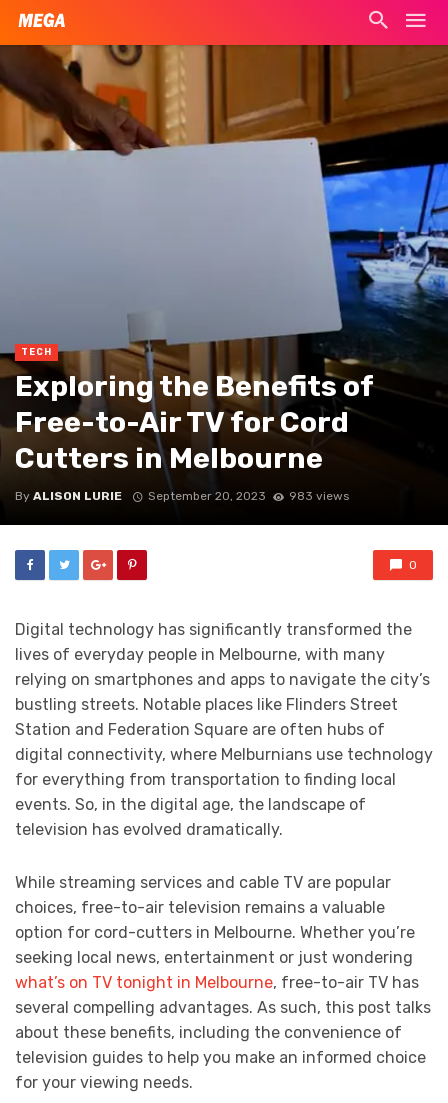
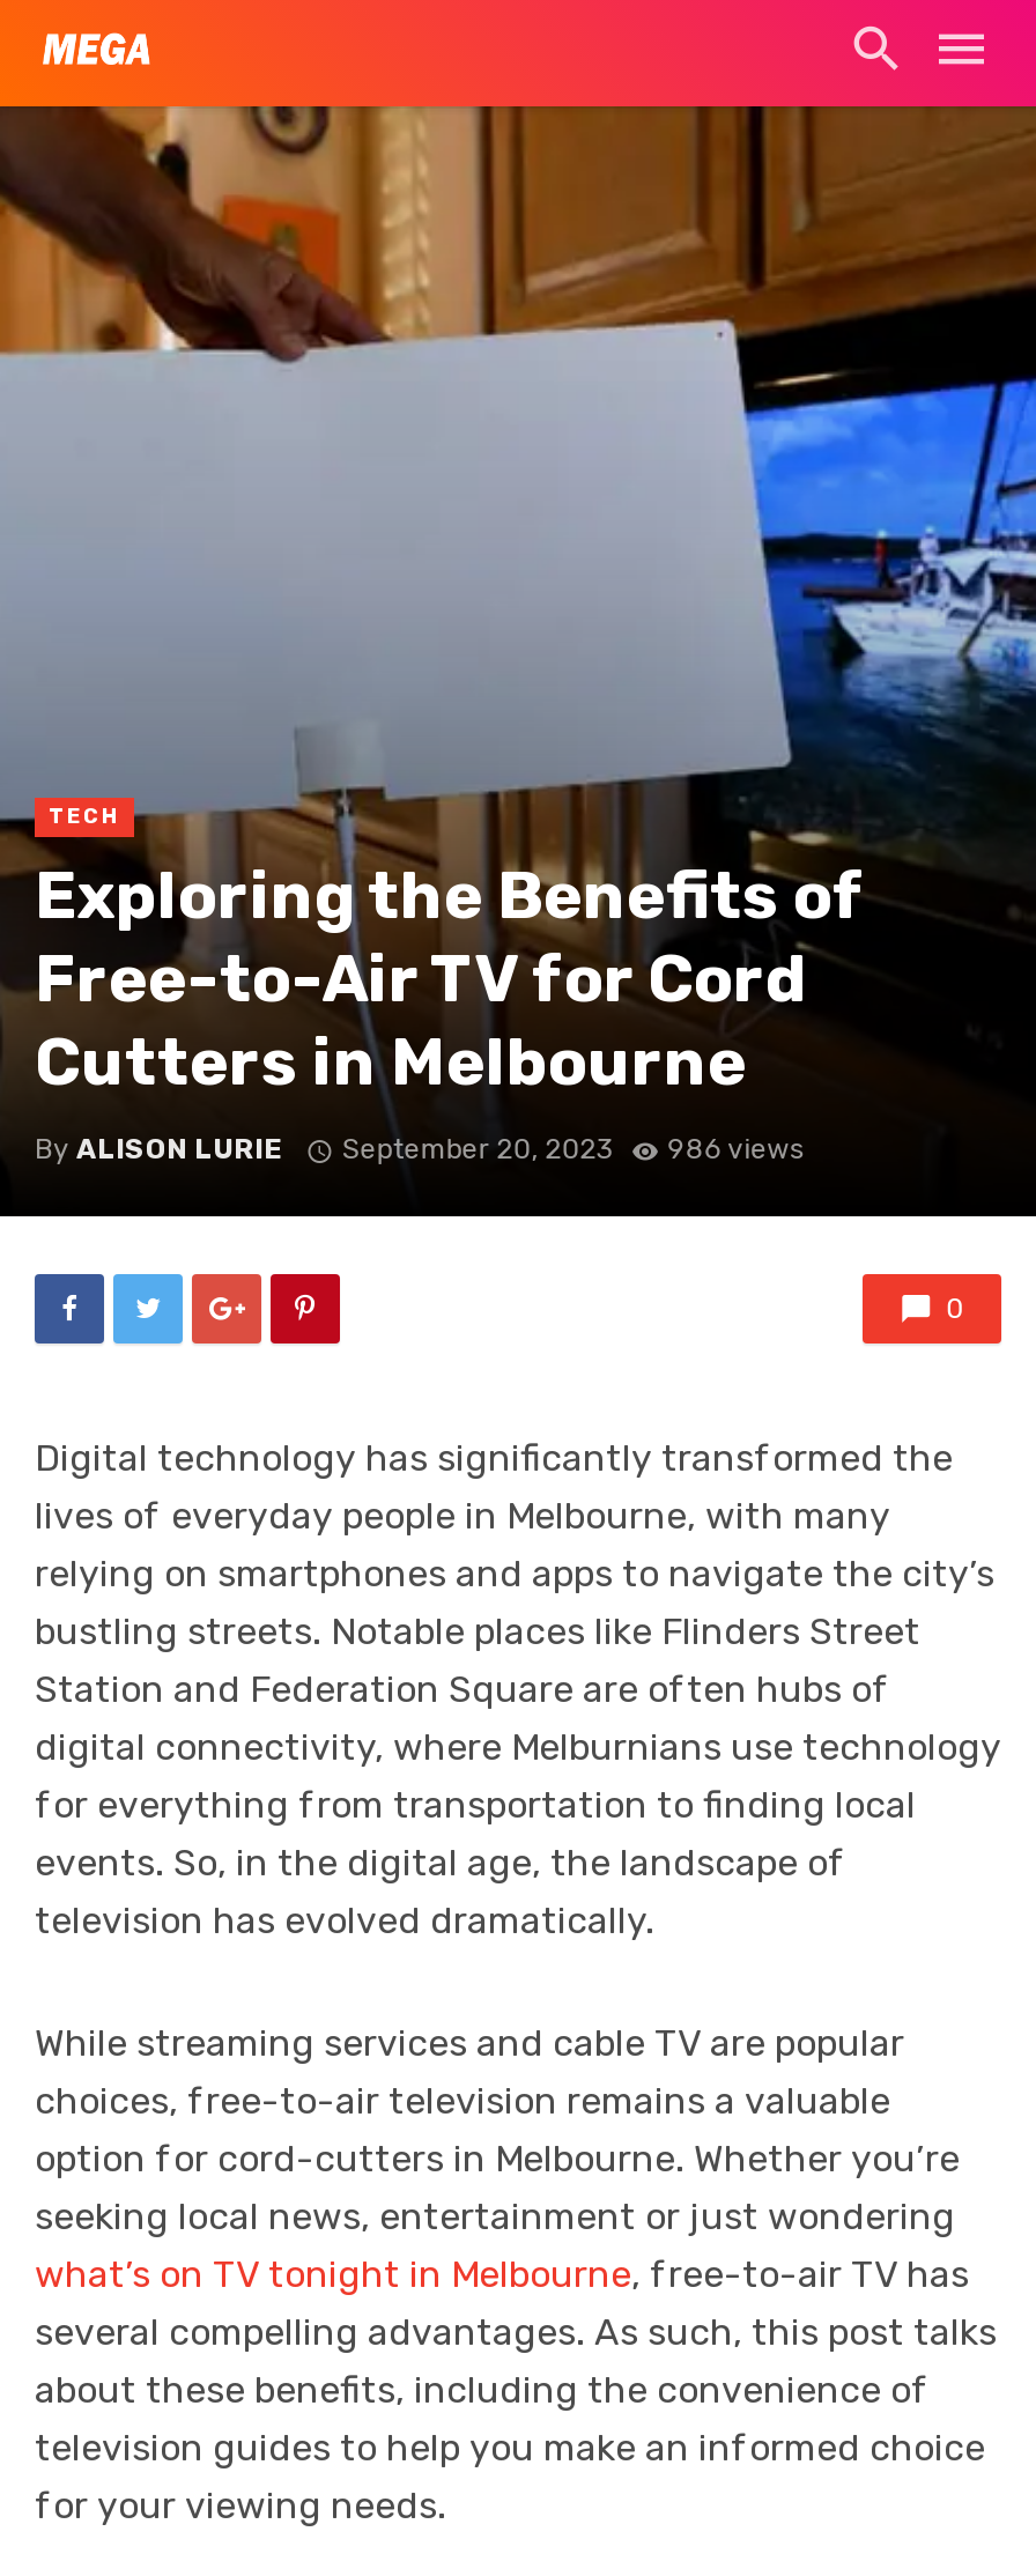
- By ALISON LURIE September 20, 2023 983 views
+ By ALISON LURIE September 20, 2023 986 views
